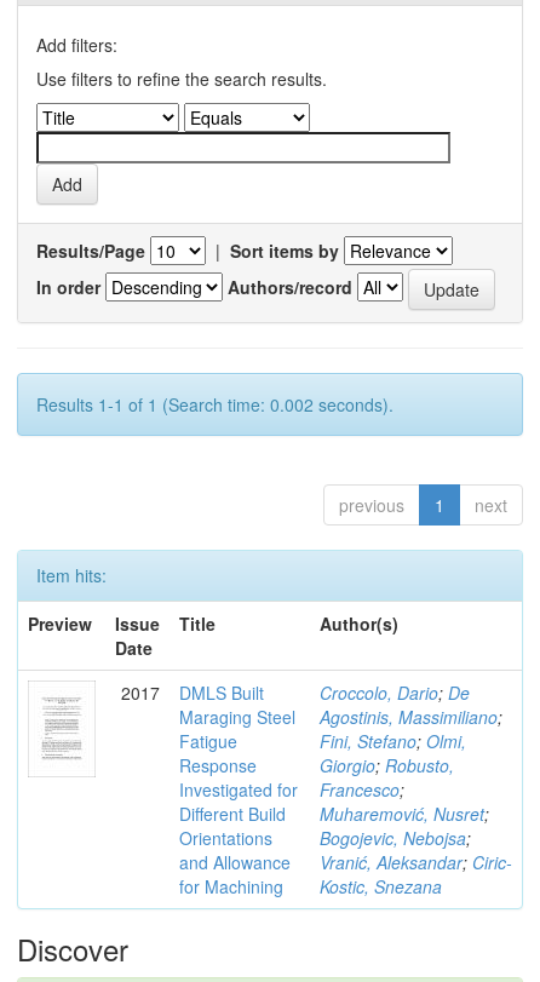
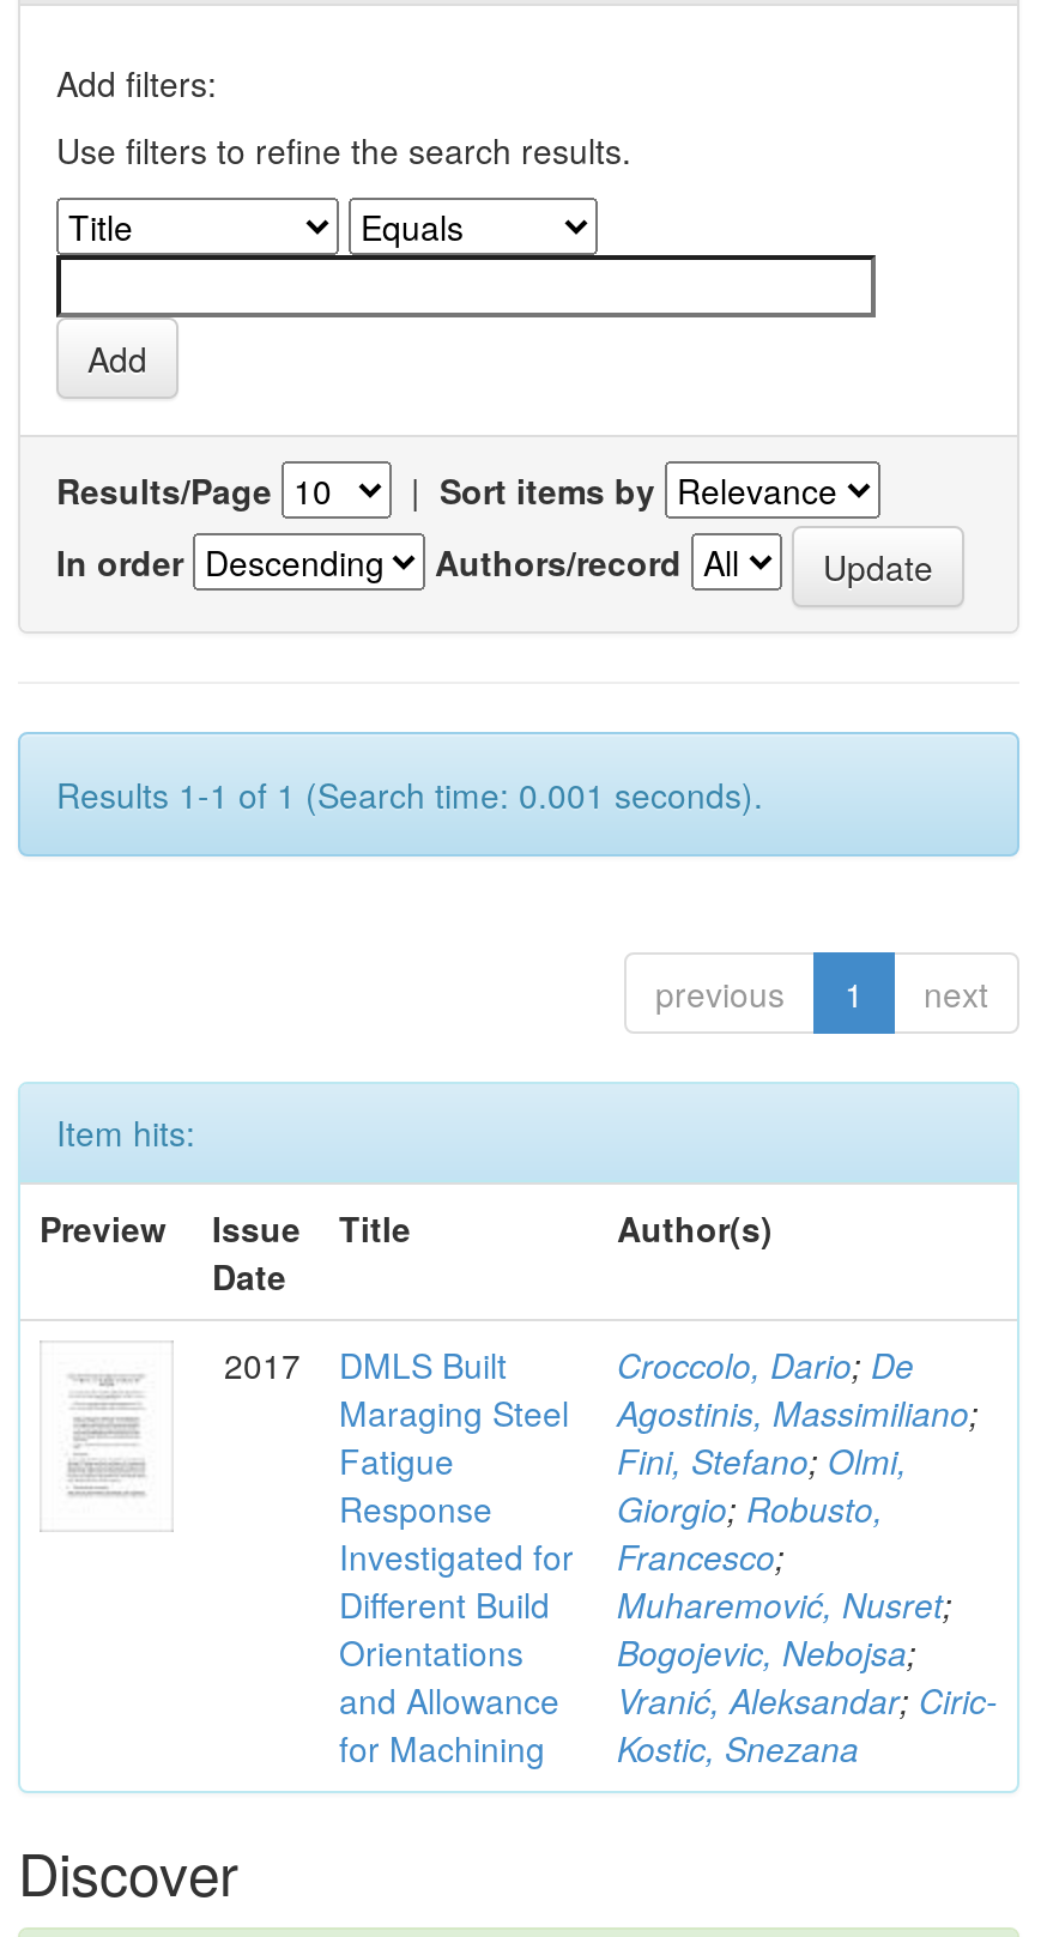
- Results 1-1 of 1 (Search time: 0.002 seconds).
+ Results 1-1 of 1 (Search time: 0.001 seconds).
